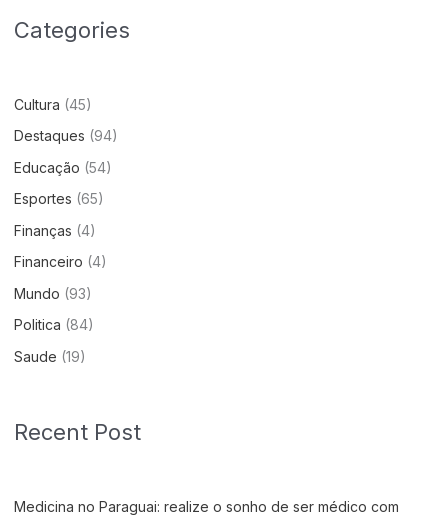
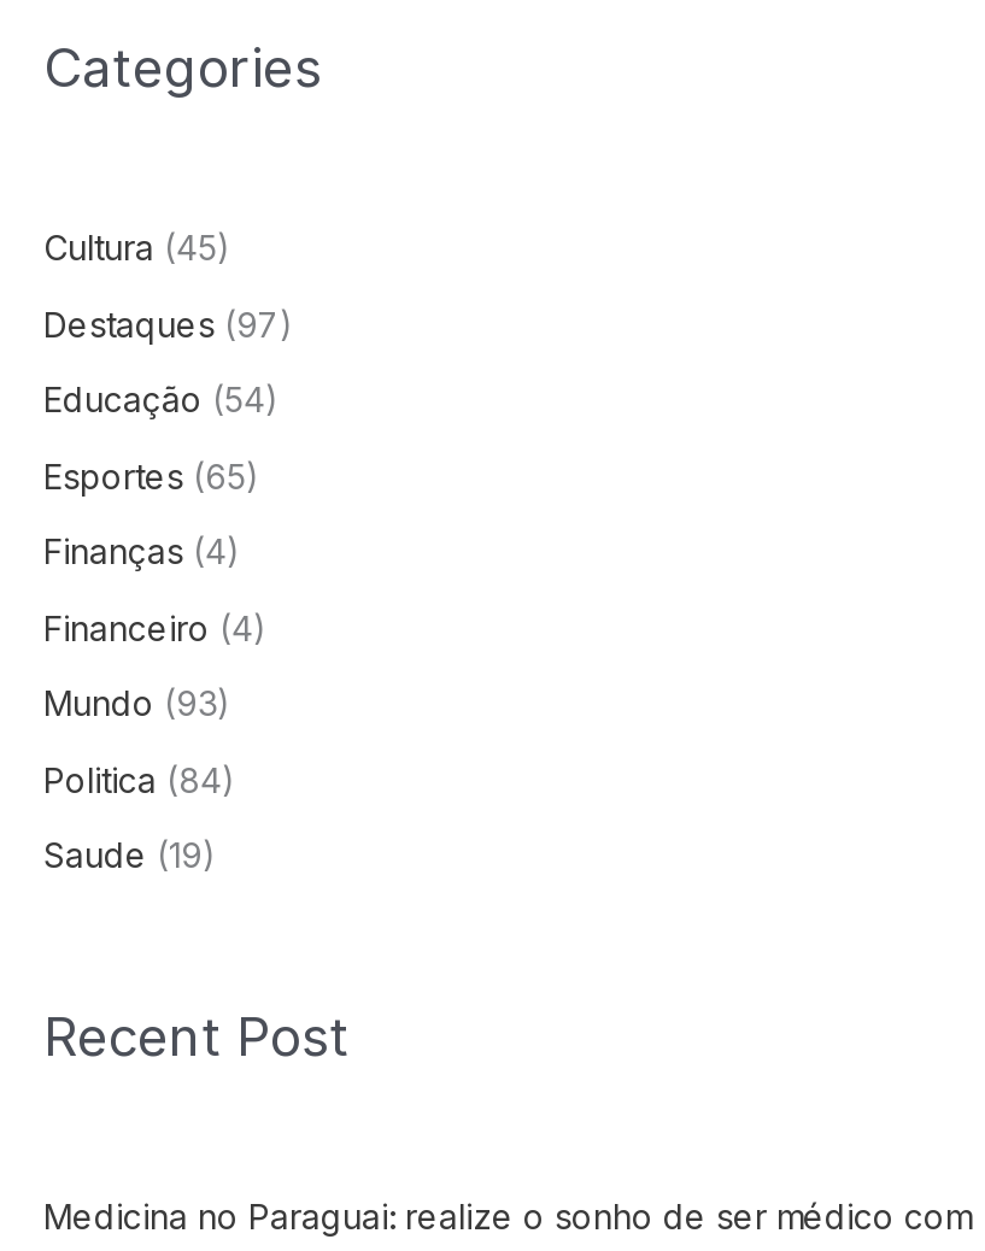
- Destaques (94)
+ Destaques (97)
